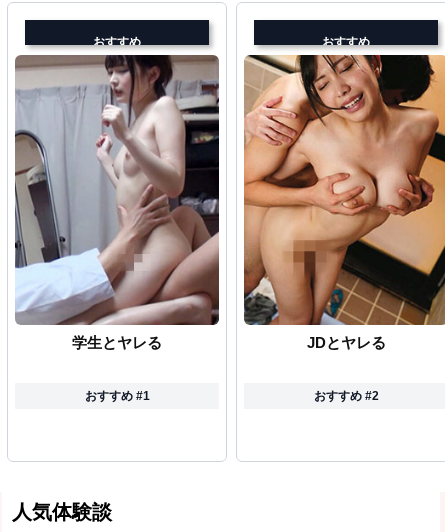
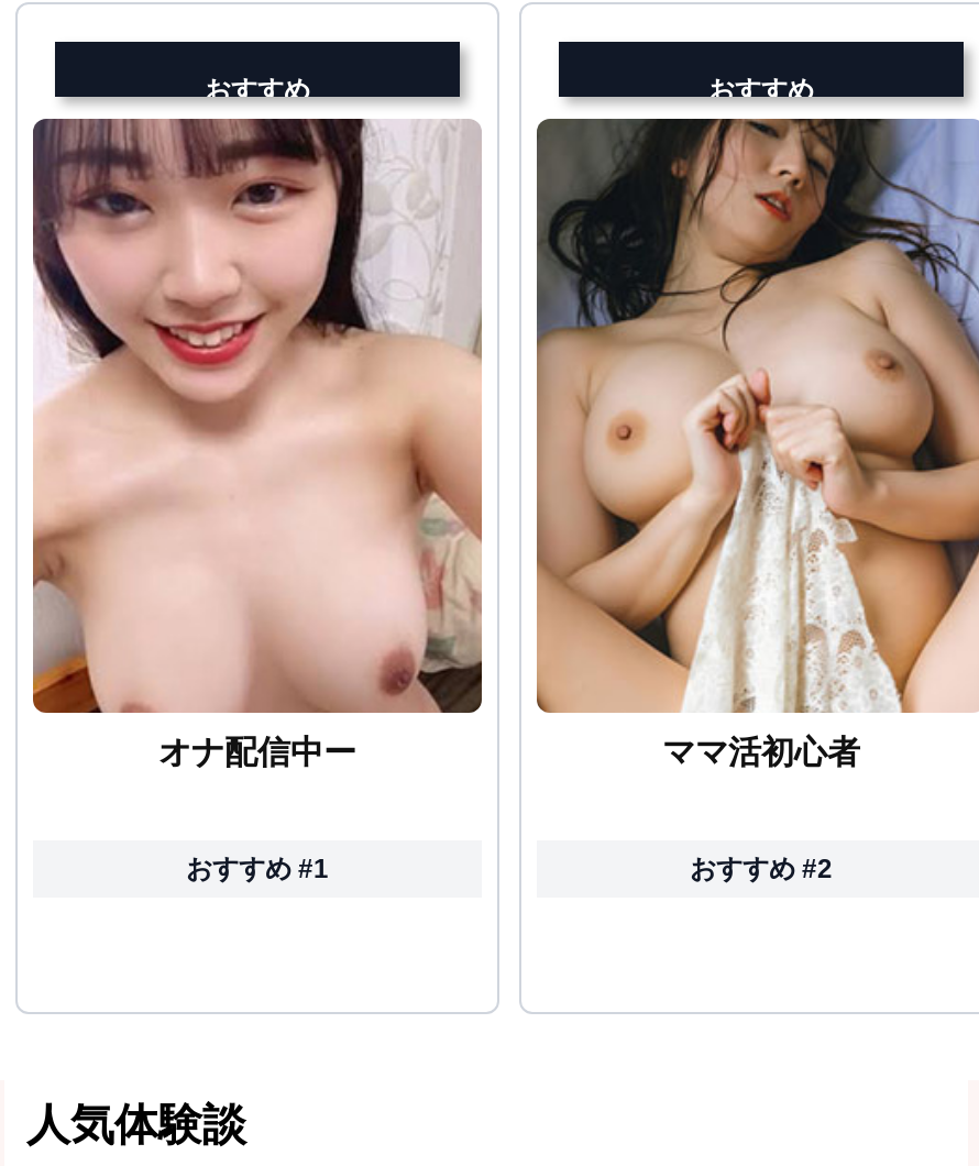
- [image]
- 学生とヤレる
+ [image]
+ オナ配信中ー

- [image]
- JDとヤレる
+ [image]
+ ママ活初心者
